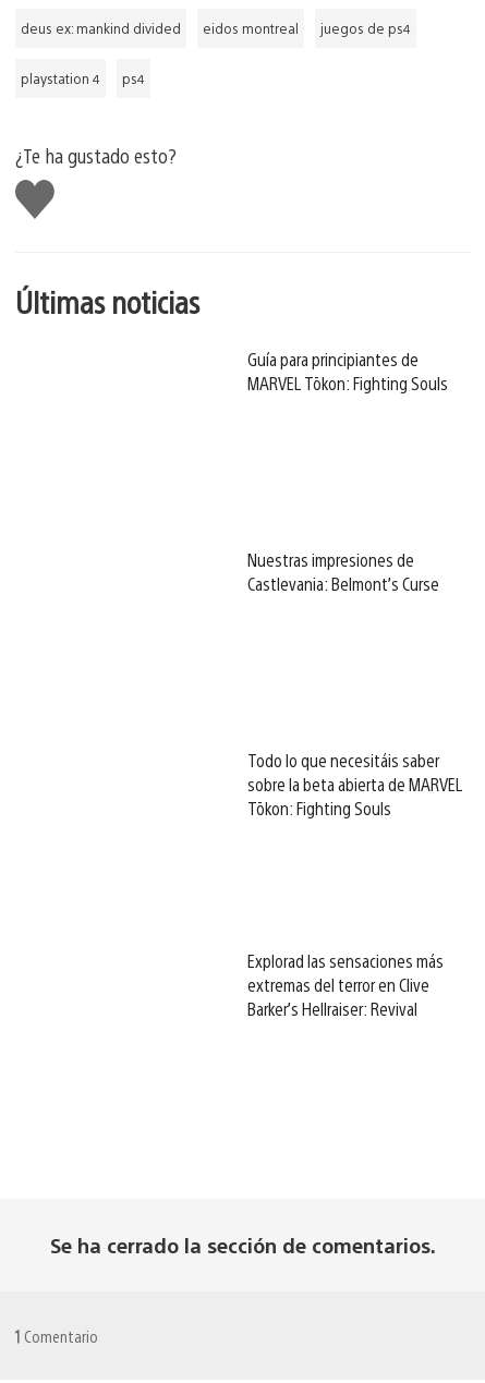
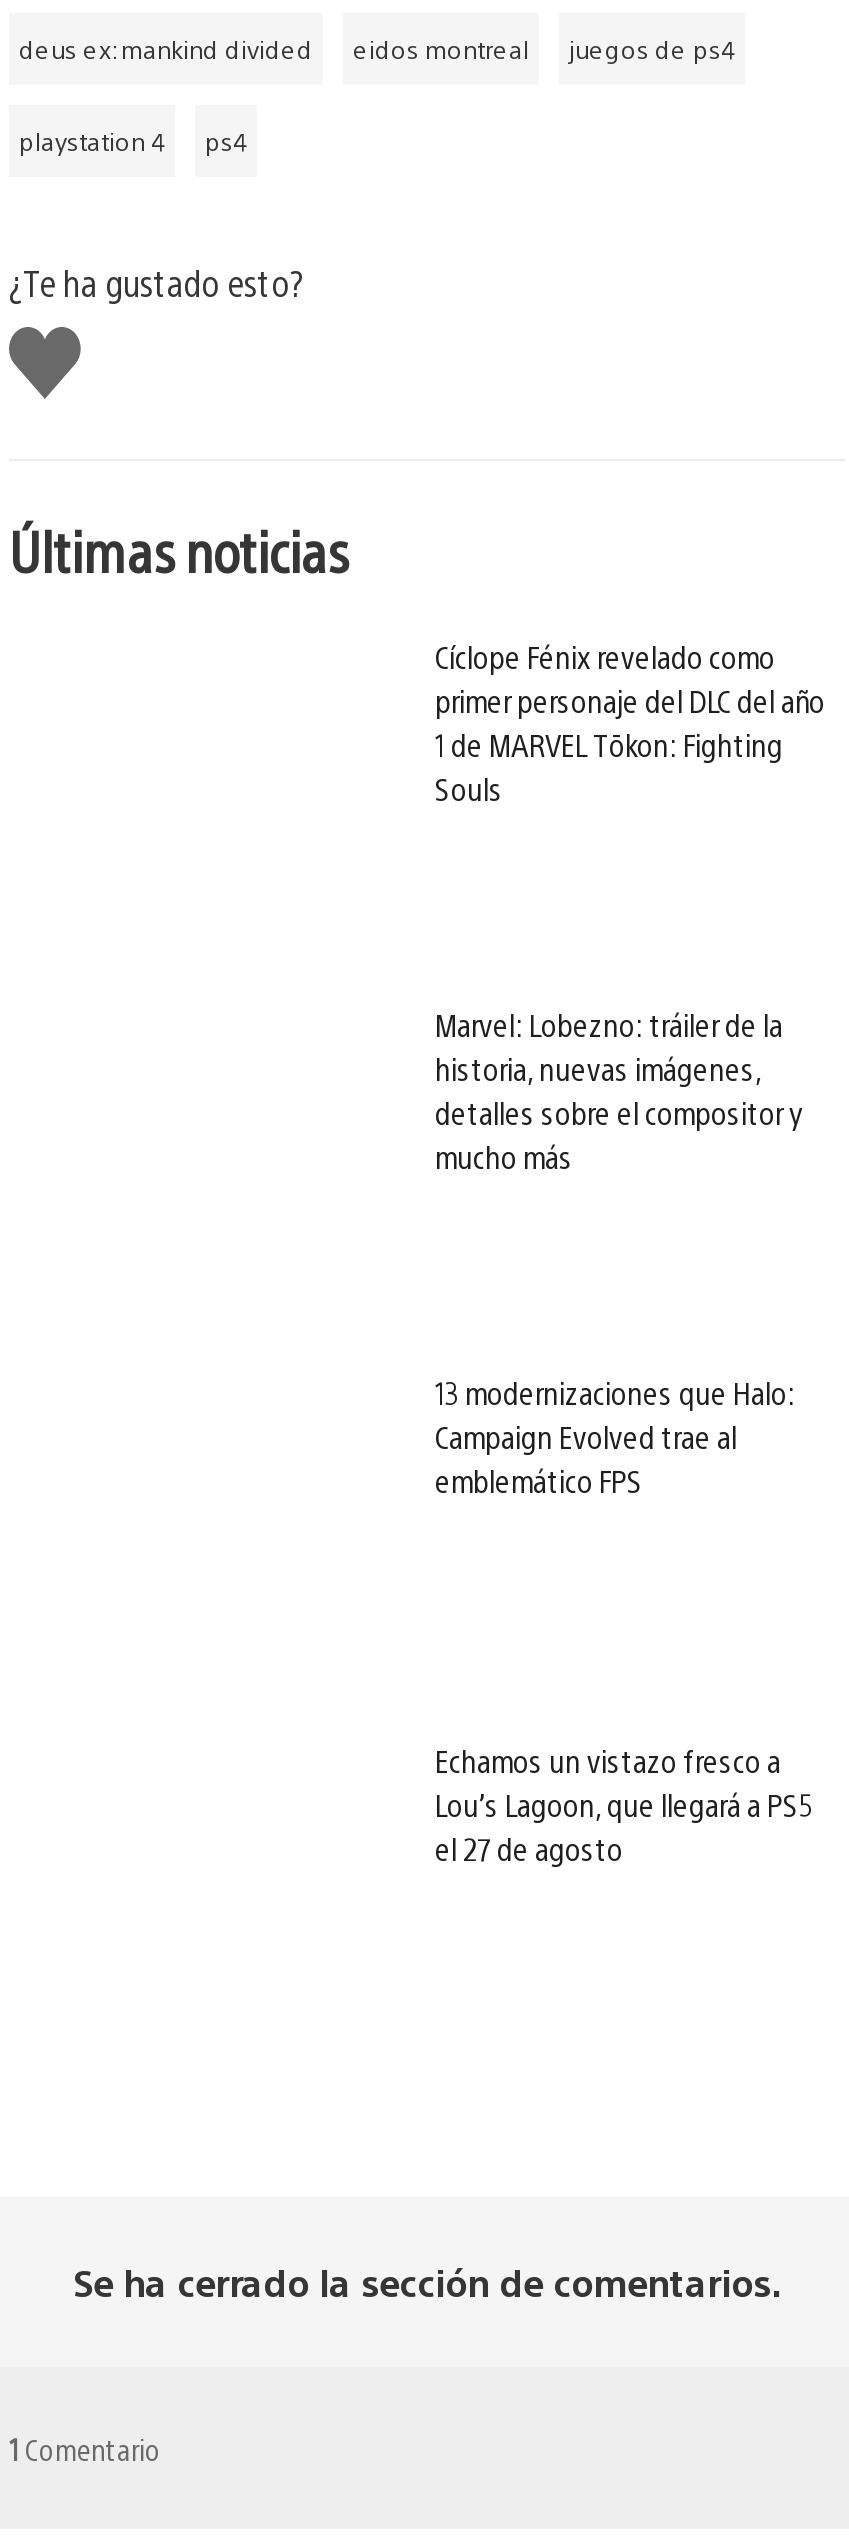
- Guía para principiantes de
- MARVEL Tōkon: Fighting Souls
+ Cíclope Fénix revelado como
+ primer personaje del DLC del año
+ 1 de MARVEL Tōkon: Fighting
+ Souls

- Nuestras impresiones de
- Castlevania: Belmont’s Curse
+ Marvel: Lobezno: tráiler de la
+ historia, nuevas imágenes,
+ detalles sobre el compositor y
+ mucho más

- Todo lo que necesitáis saber
- sobre la beta abierta de MARVEL
- Tōkon: Fighting Souls
+ 13 modernizaciones que Halo:
+ Campaign Evolved trae al
+ emblemático FPS

- Explorad las sensaciones más
- extremas del terror en Clive
- Barker’s Hellraiser: Revival
+ Echamos un vistazo fresco a
+ Lou’s Lagoon, que llegará a PS5
+ el 27 de agosto
